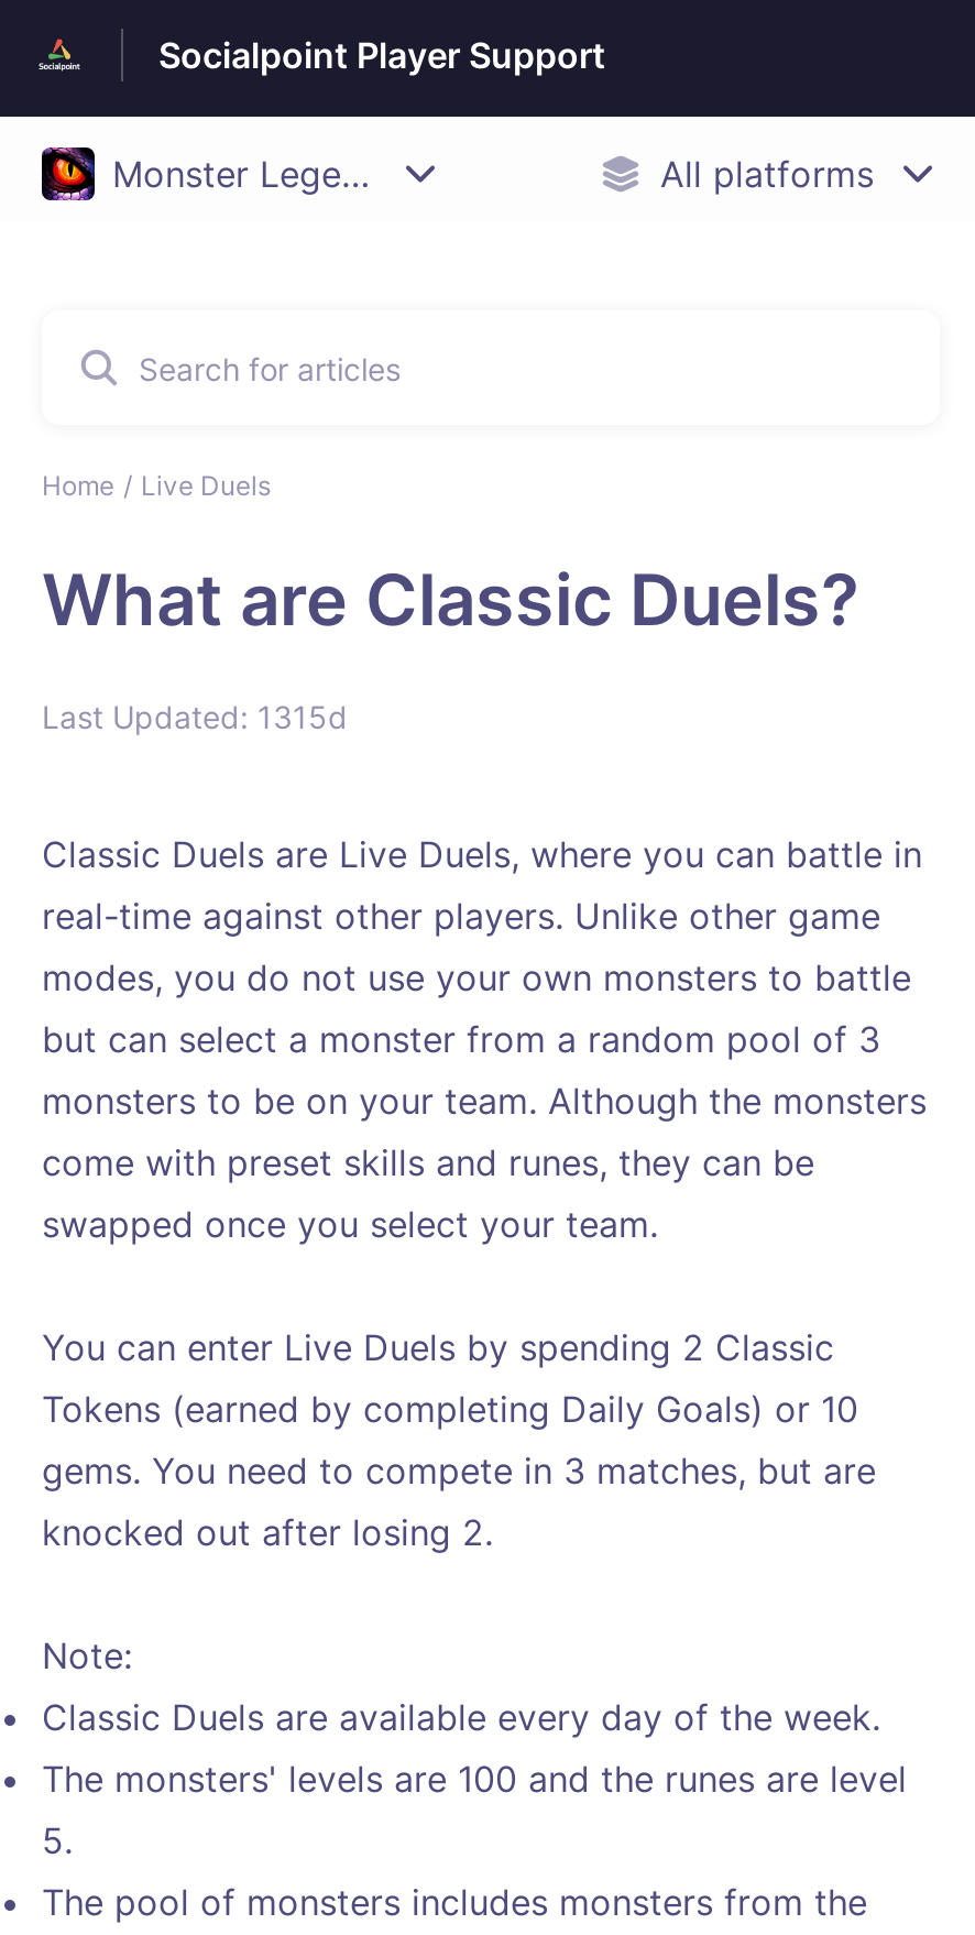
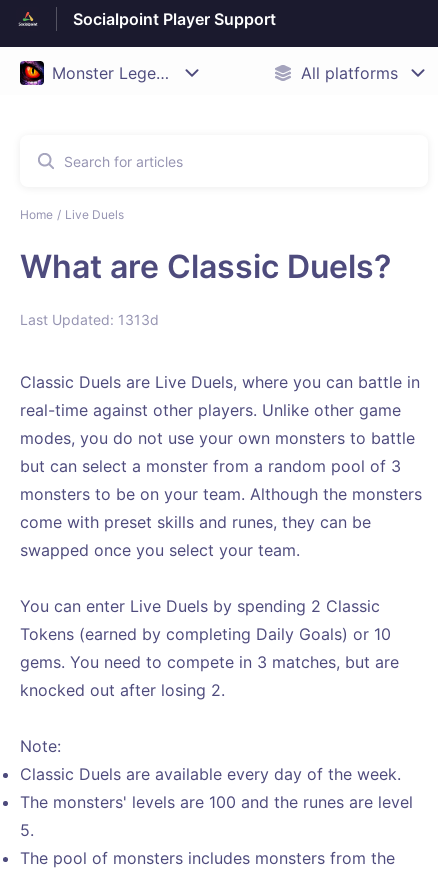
- Last Updated: 1315d
+ Last Updated: 1313d
